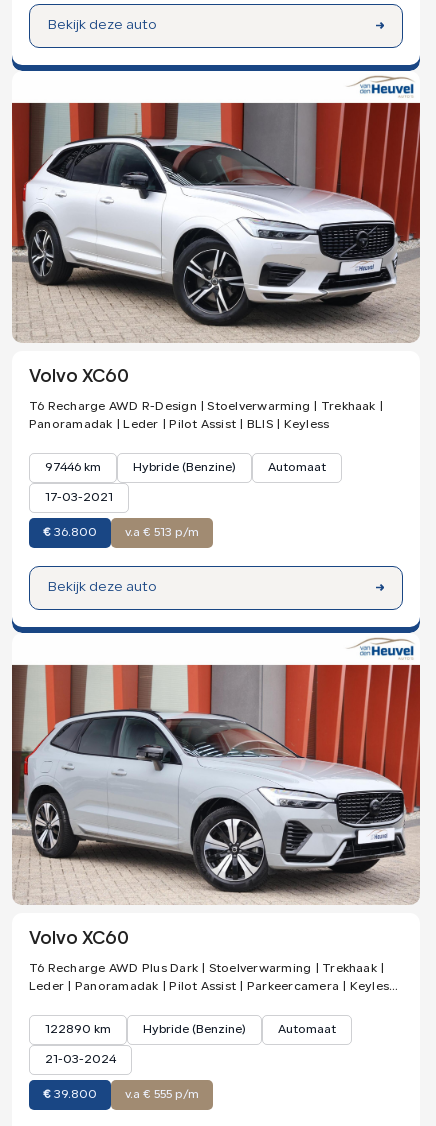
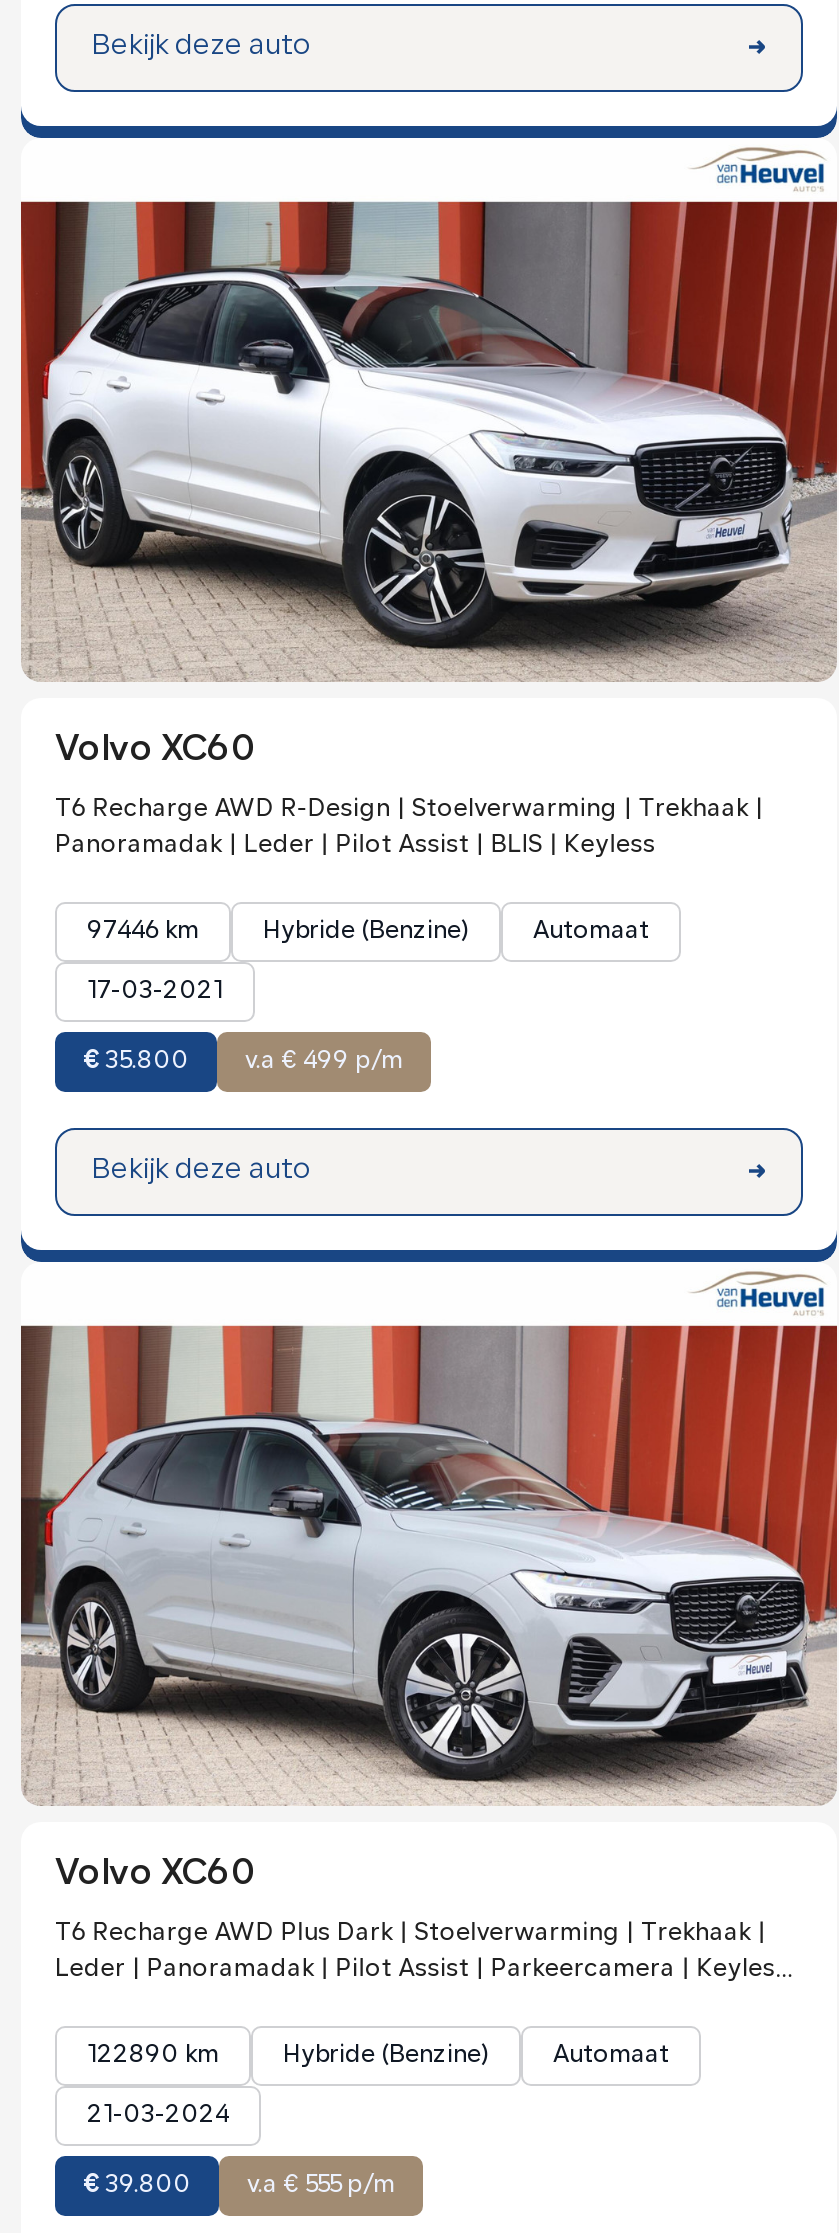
- €36.800
+ €35.800

- v.a € 513 p/m
+ v.a € 499 p/m
